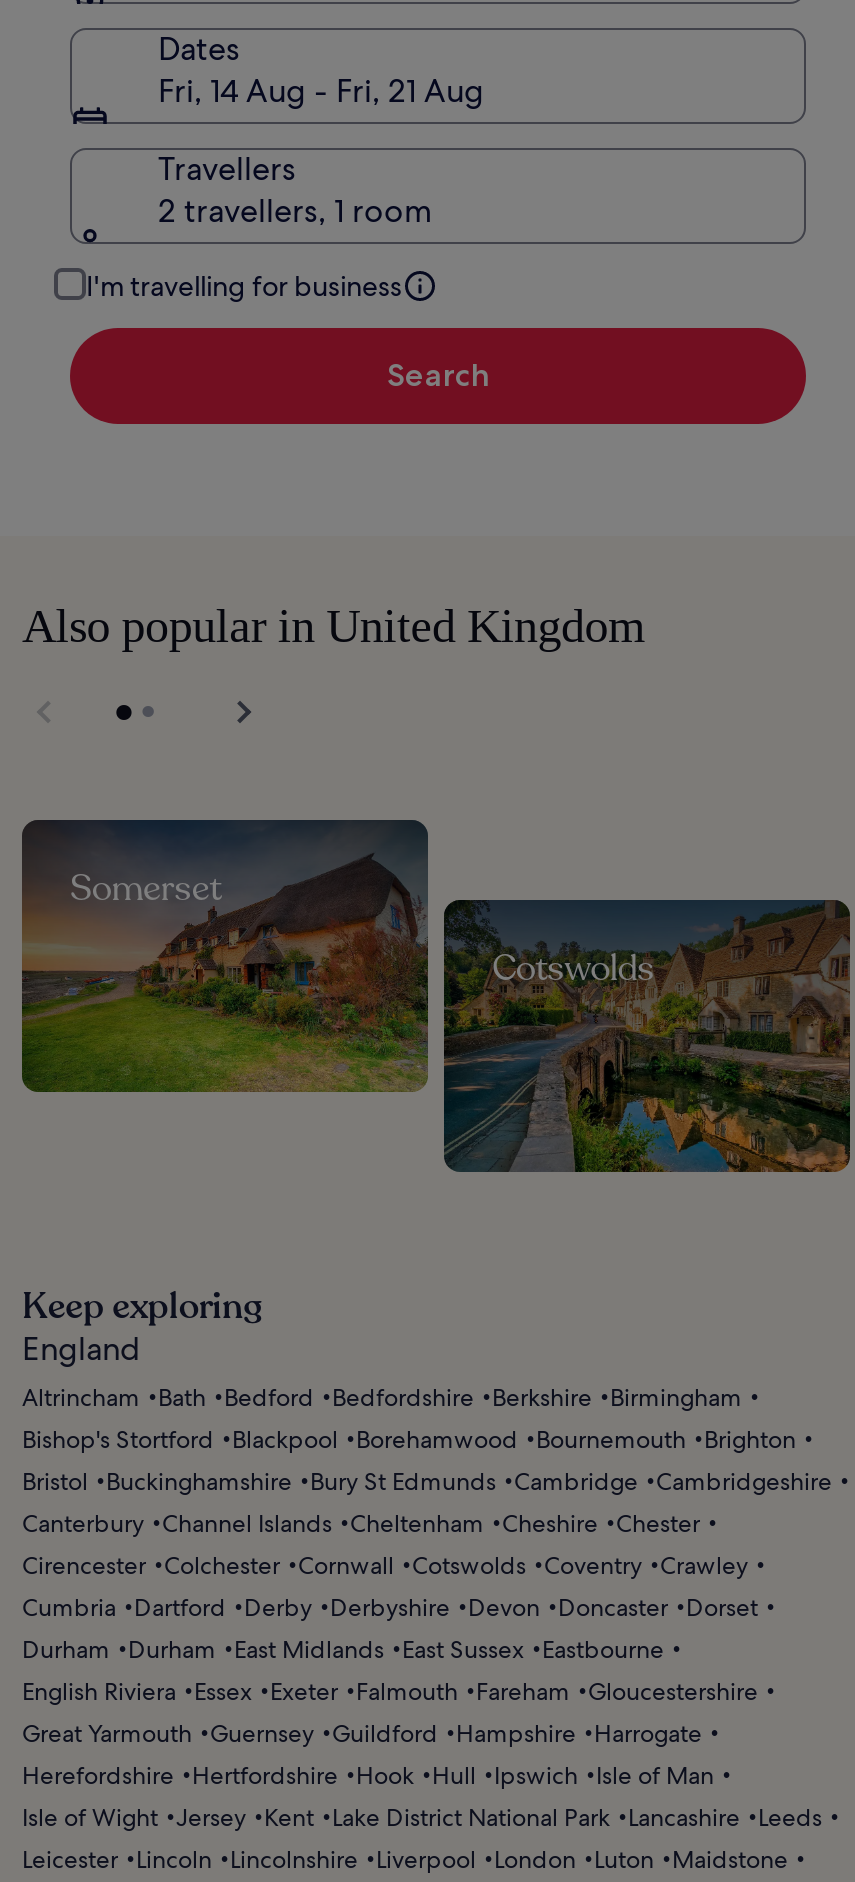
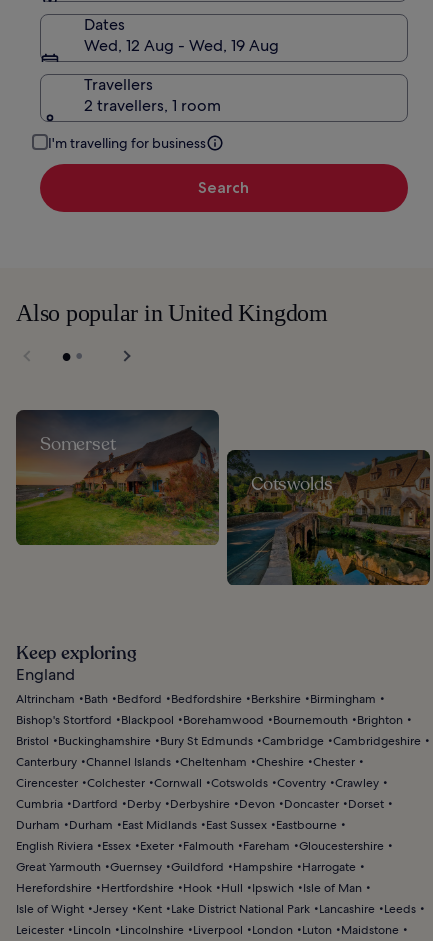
- Fri, 14 Aug - Fri, 21 Aug
+ Wed, 12 Aug - Wed, 19 Aug
